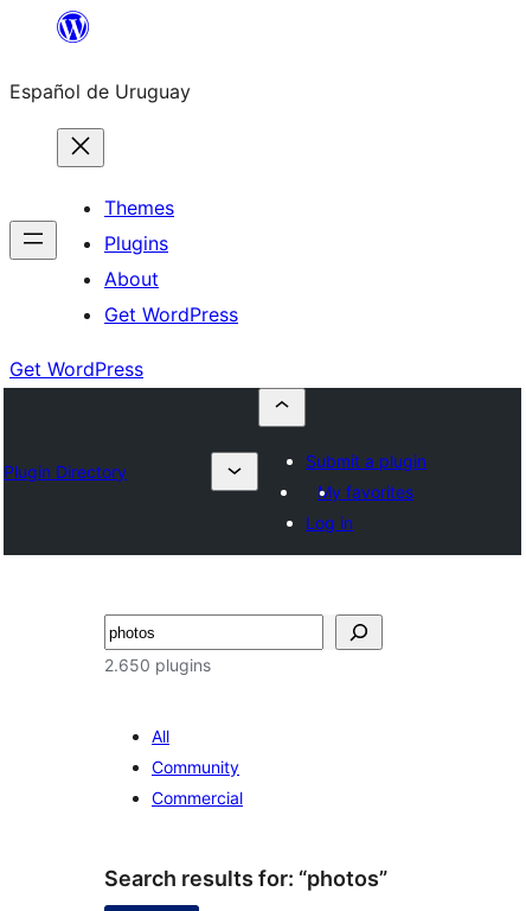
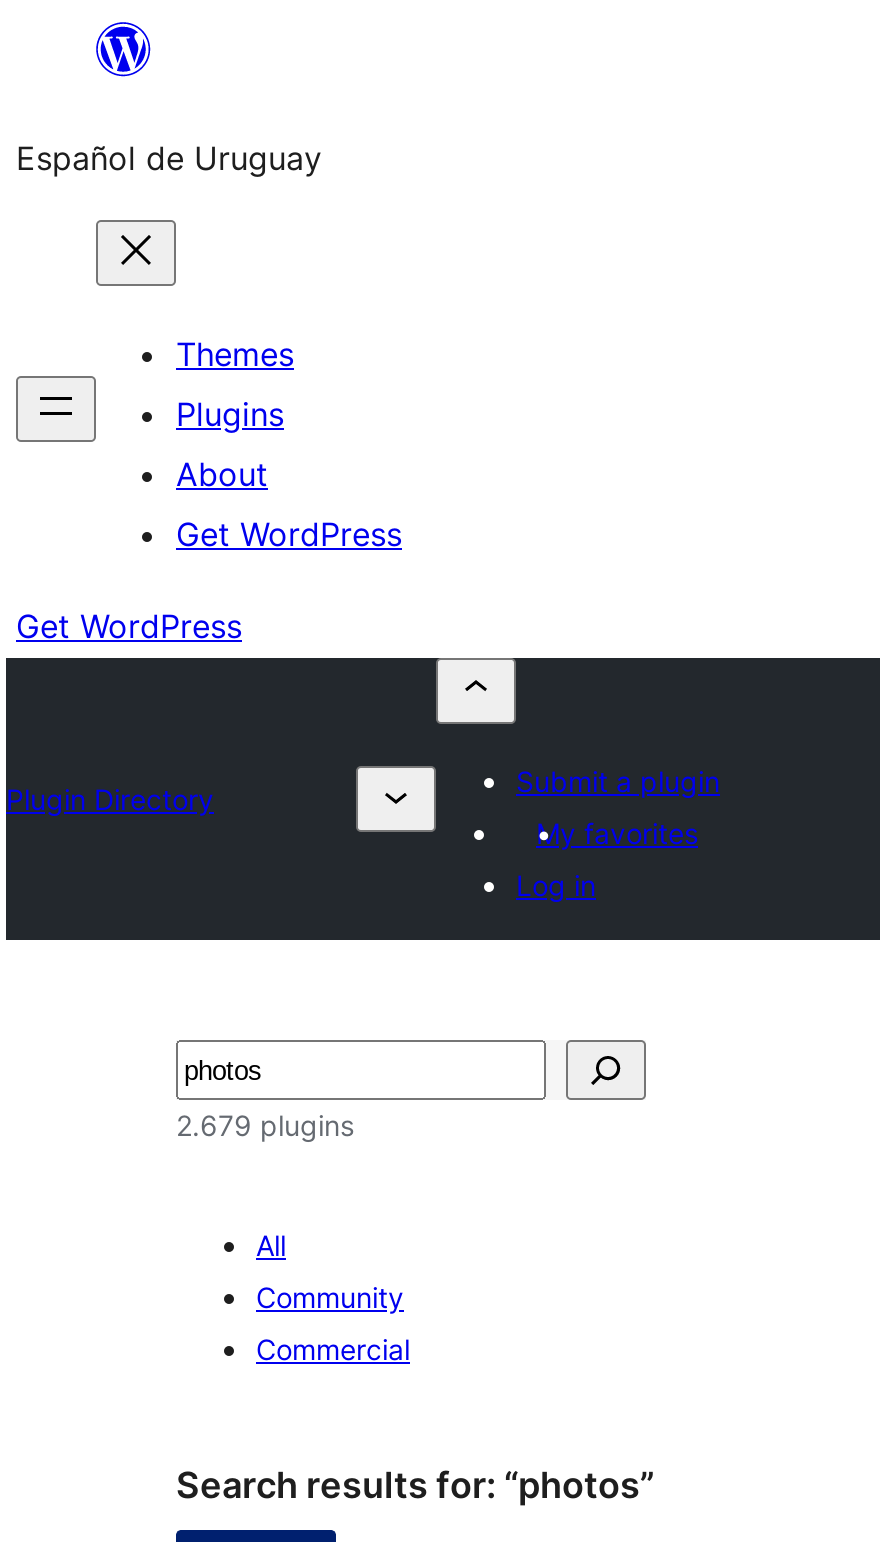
- 2.650 plugins
+ 2.679 plugins
